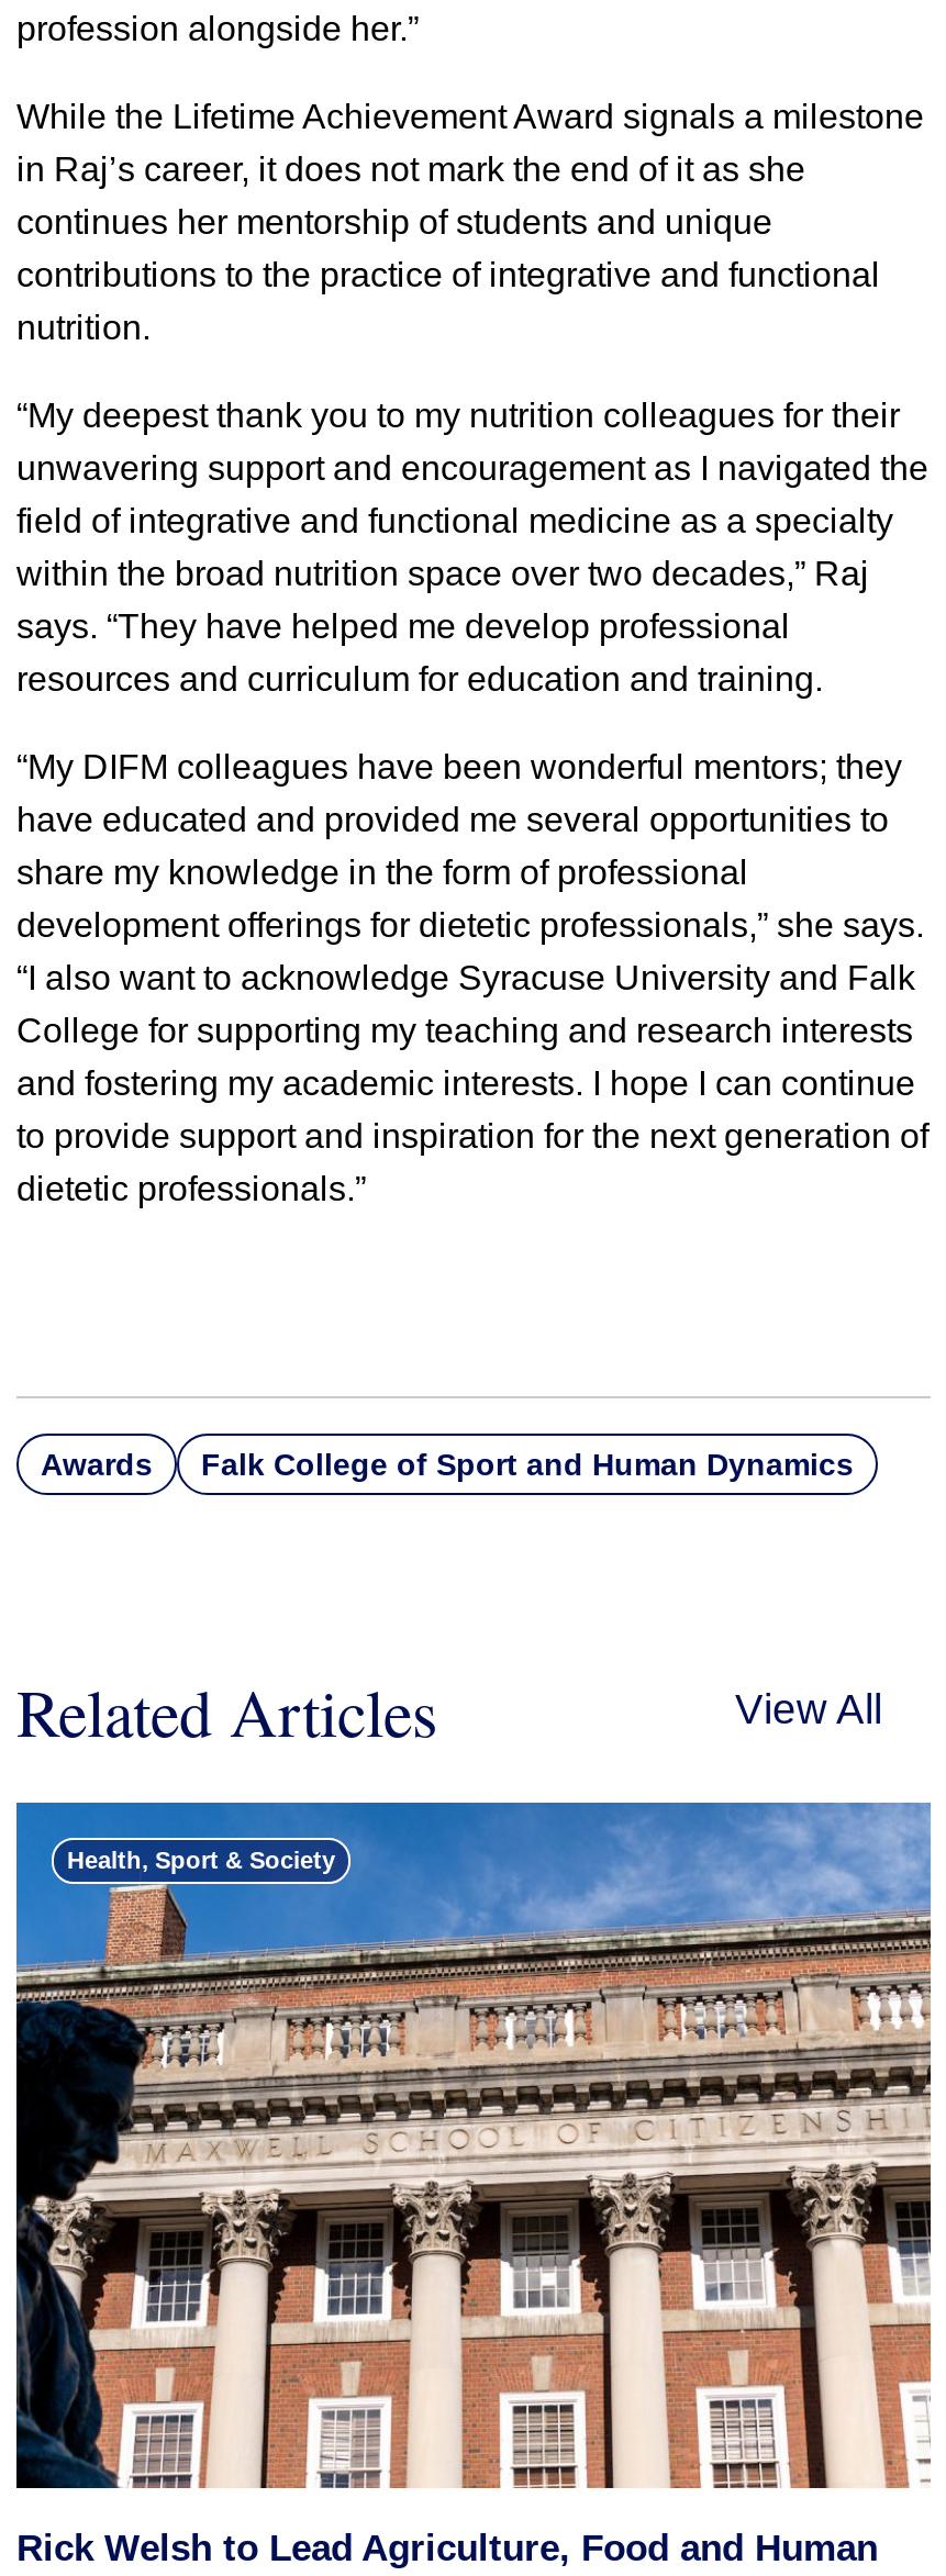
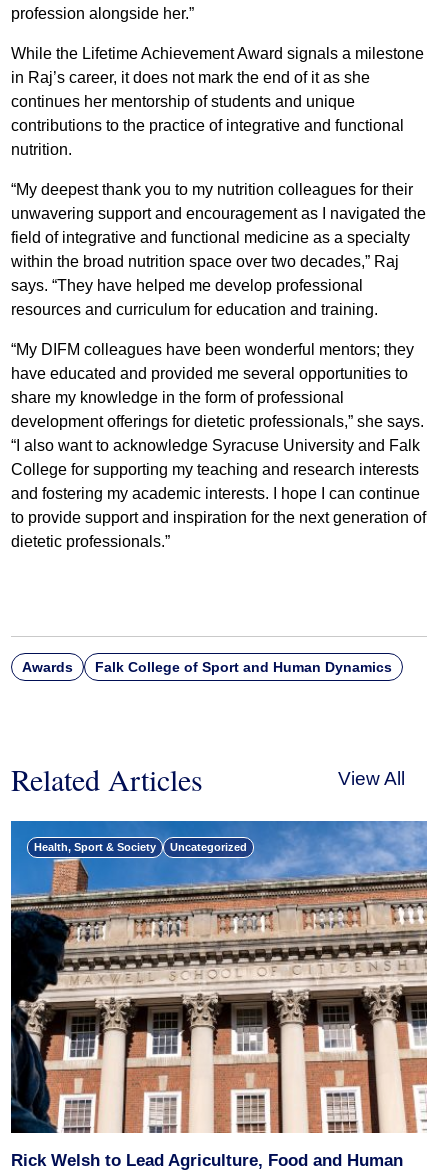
+ Uncategorized
